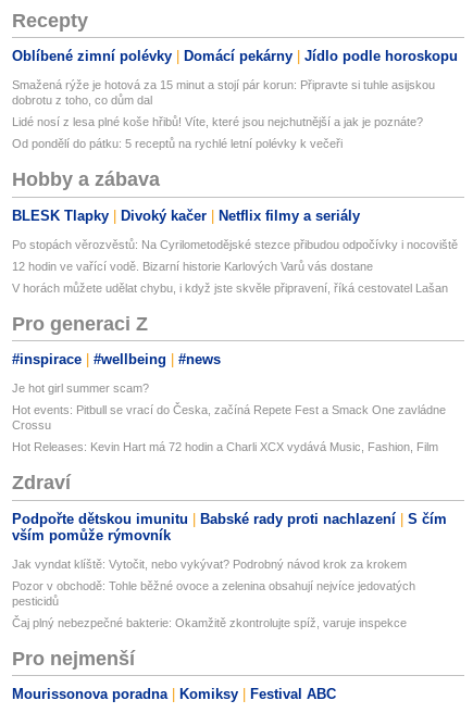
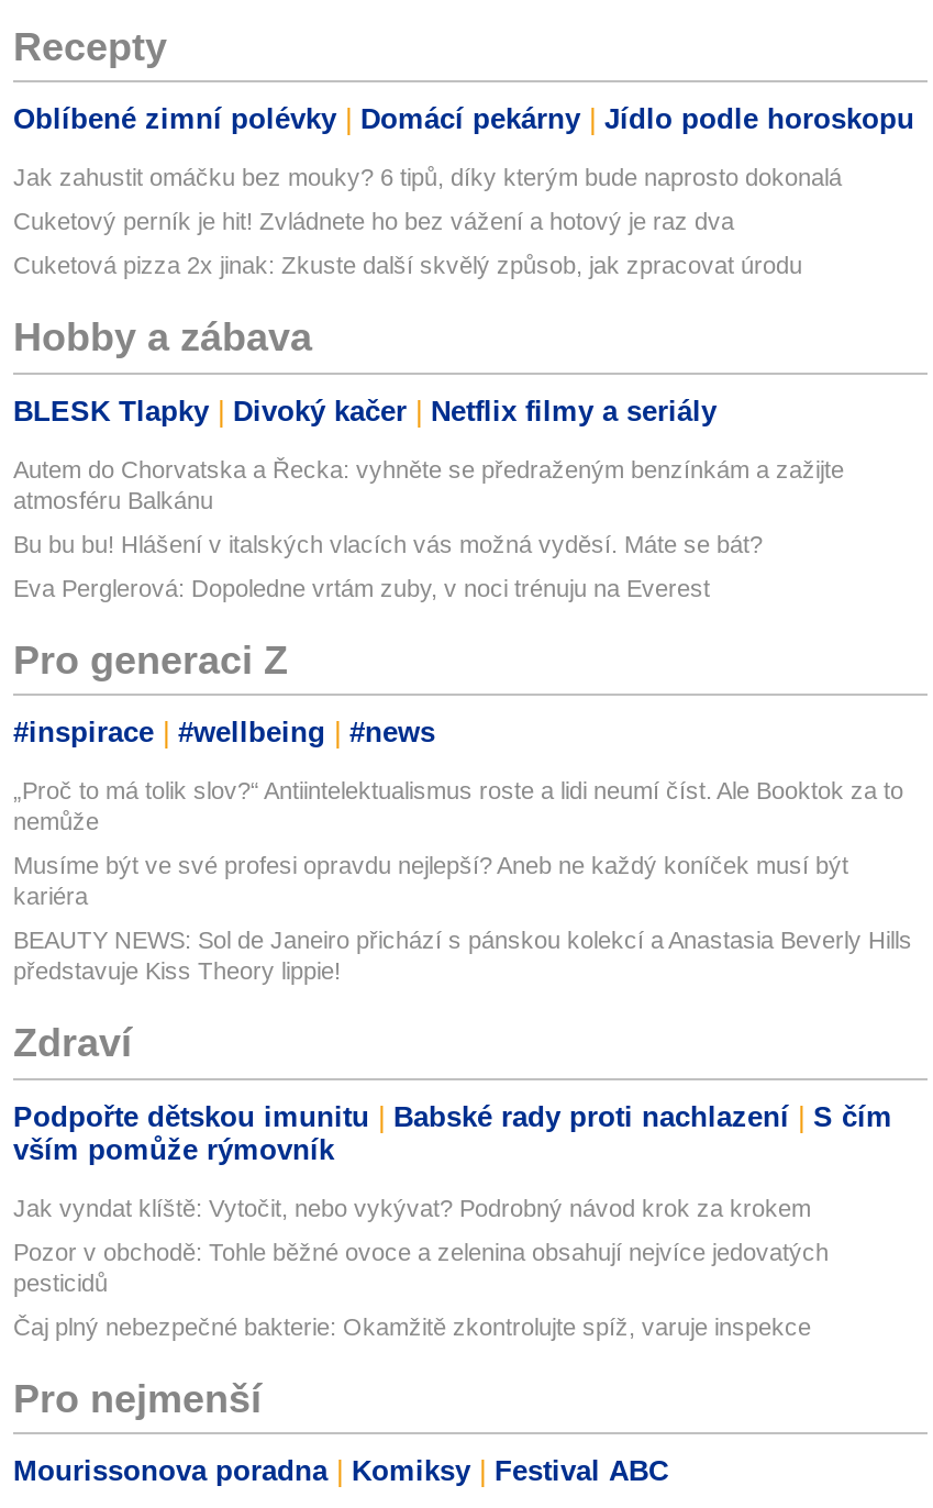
- Smažená rýže je hotová za 15 minut a stojí pár korun: Připravte si tuhle asijskou
- dobrotu z toho, co dům dal
+ Jak zahustit omáčku bez mouky? 6 tipů, díky kterým bude naprosto dokonalá

- Lidé nosí z lesa plné koše hřibů! Víte, které jsou nejchutnější a jak je poznáte?
+ Cuketový perník je hit! Zvládnete ho bez vážení a hotový je raz dva

- Od pondělí do pátku: 5 receptů na rychlé letní polévky k večeři
+ Cuketová pizza 2x jinak: Zkuste další skvělý způsob, jak zpracovat úrodu

- Po stopách věrozvěstů: Na Cyrilometodějské stezce přibudou odpočívky i nocoviště
+ Autem do Chorvatska a Řecka: vyhněte se předraženým benzínkám a zažijte
+ atmosféru Balkánu

- 12 hodin ve vařící vodě. Bizarní historie Karlových Varů vás dostane
+ Bu bu bu! Hlášení v italských vlacích vás možná vyděsí. Máte se bát?

- V horách můžete udělat chybu, i když jste skvěle připravení, říká cestovatel Lašan
+ Eva Perglerová: Dopoledne vrtám zuby, v noci trénuju na Everest

- Je hot girl summer scam?
+ „Proč to má tolik slov?“ Antiintelektualismus roste a lidi neumí číst. Ale Booktok za to
+ nemůže

- Hot events: Pitbull se vrací do Česka, začíná Repete Fest a Smack One zavládne
- Crossu
+ Musíme být ve své profesi opravdu nejlepší? Aneb ne každý koníček musí být
+ kariéra

- Hot Releases: Kevin Hart má 72 hodin a Charli XCX vydává Music, Fashion, Film
+ BEAUTY NEWS: Sol de Janeiro přichází s pánskou kolekcí a Anastasia Beverly Hills
+ představuje Kiss Theory lippie!
